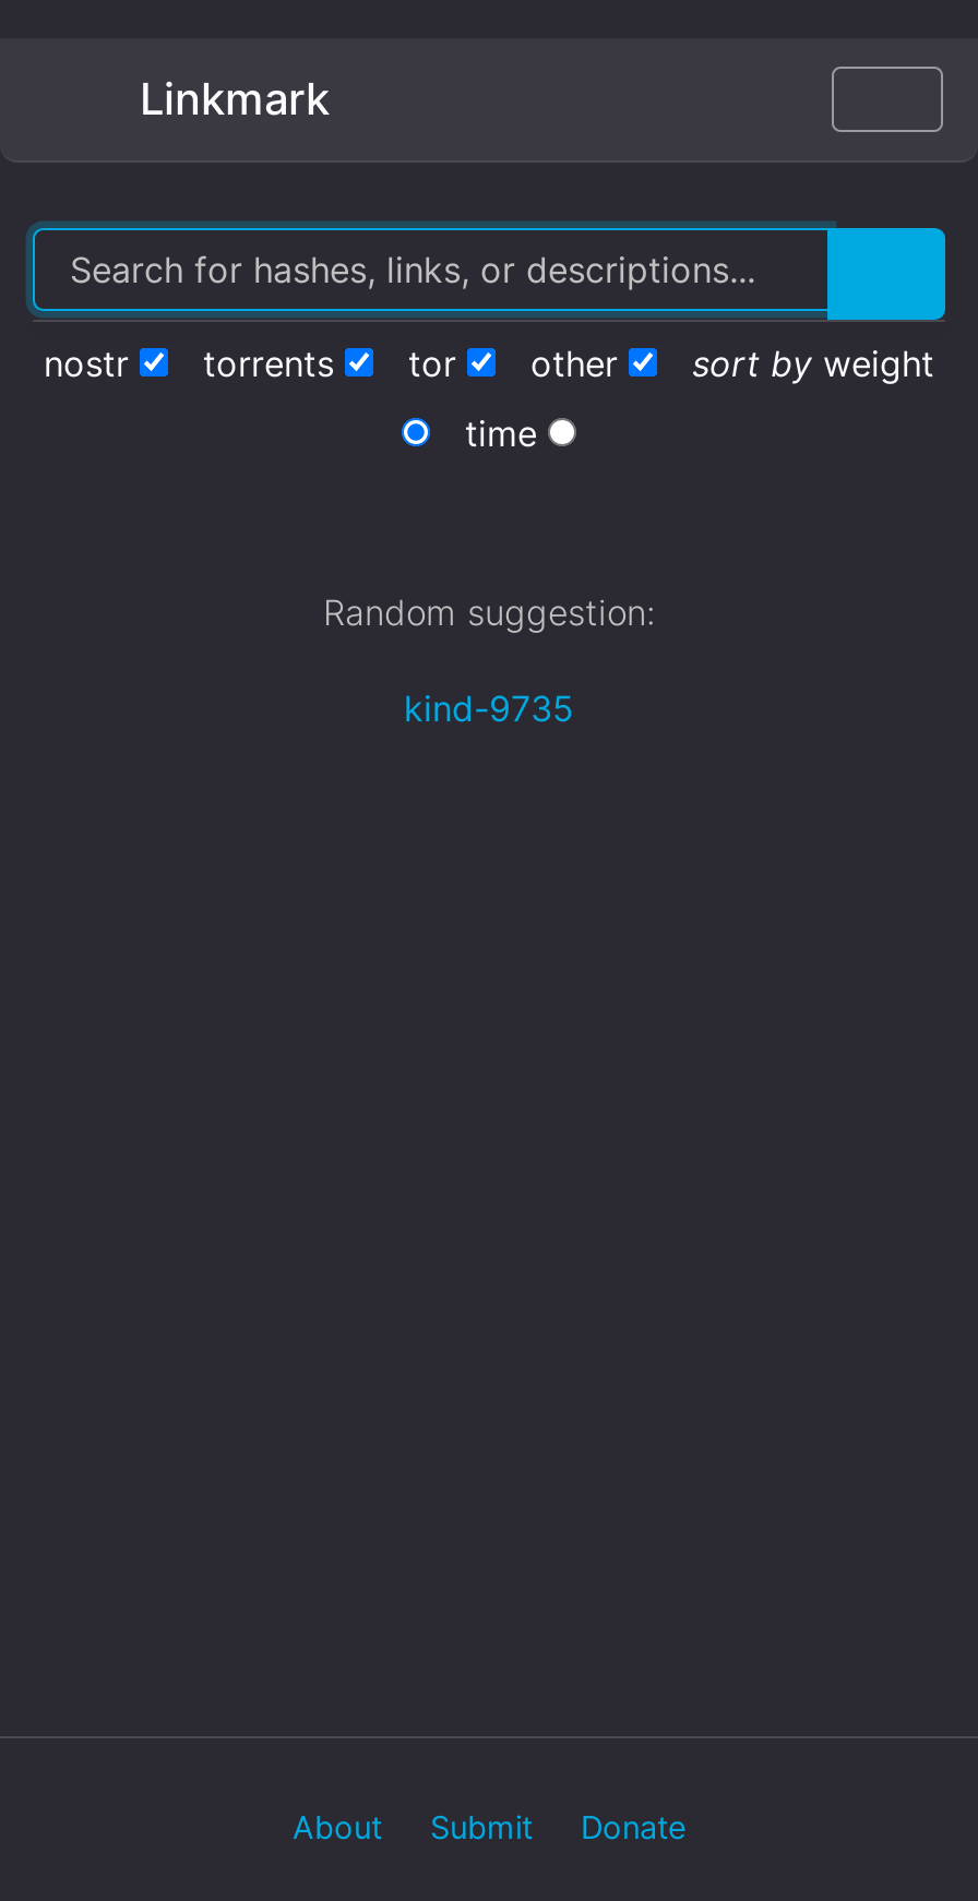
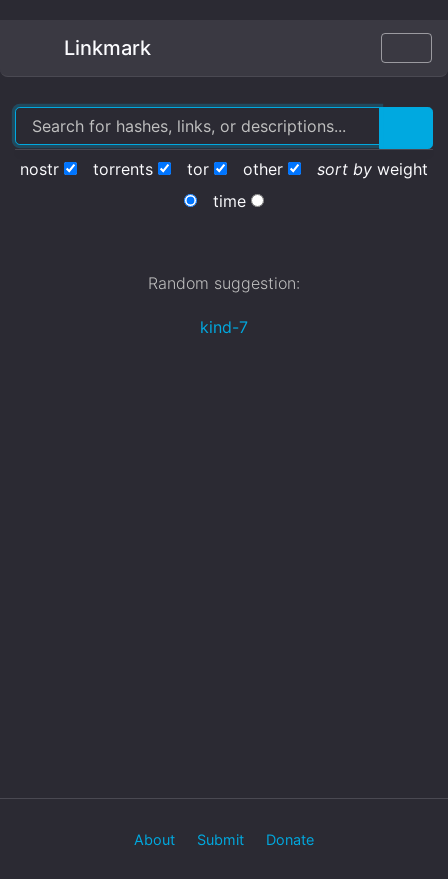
- kind-9735
+ kind-7
